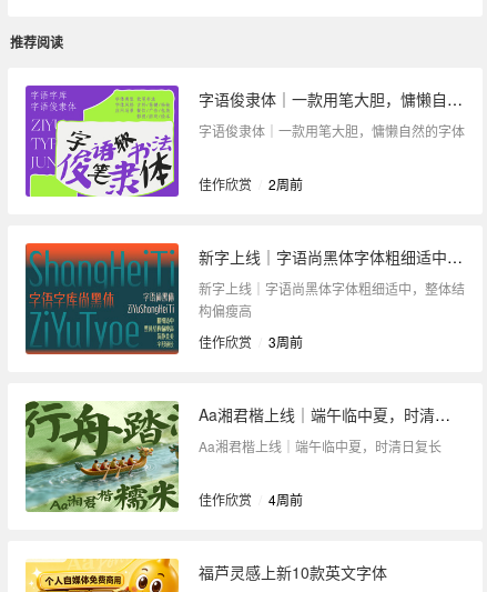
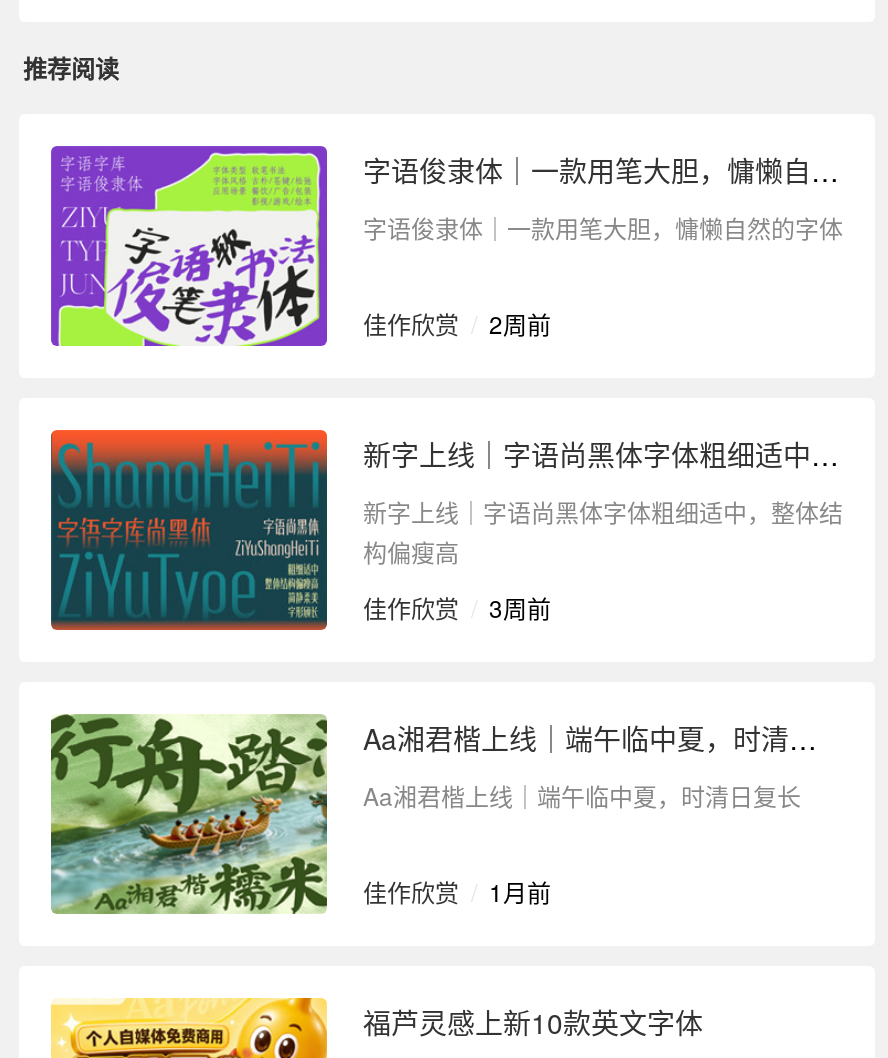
- 佳作欣赏 / 4周前
+ 佳作欣赏 / 1月前
